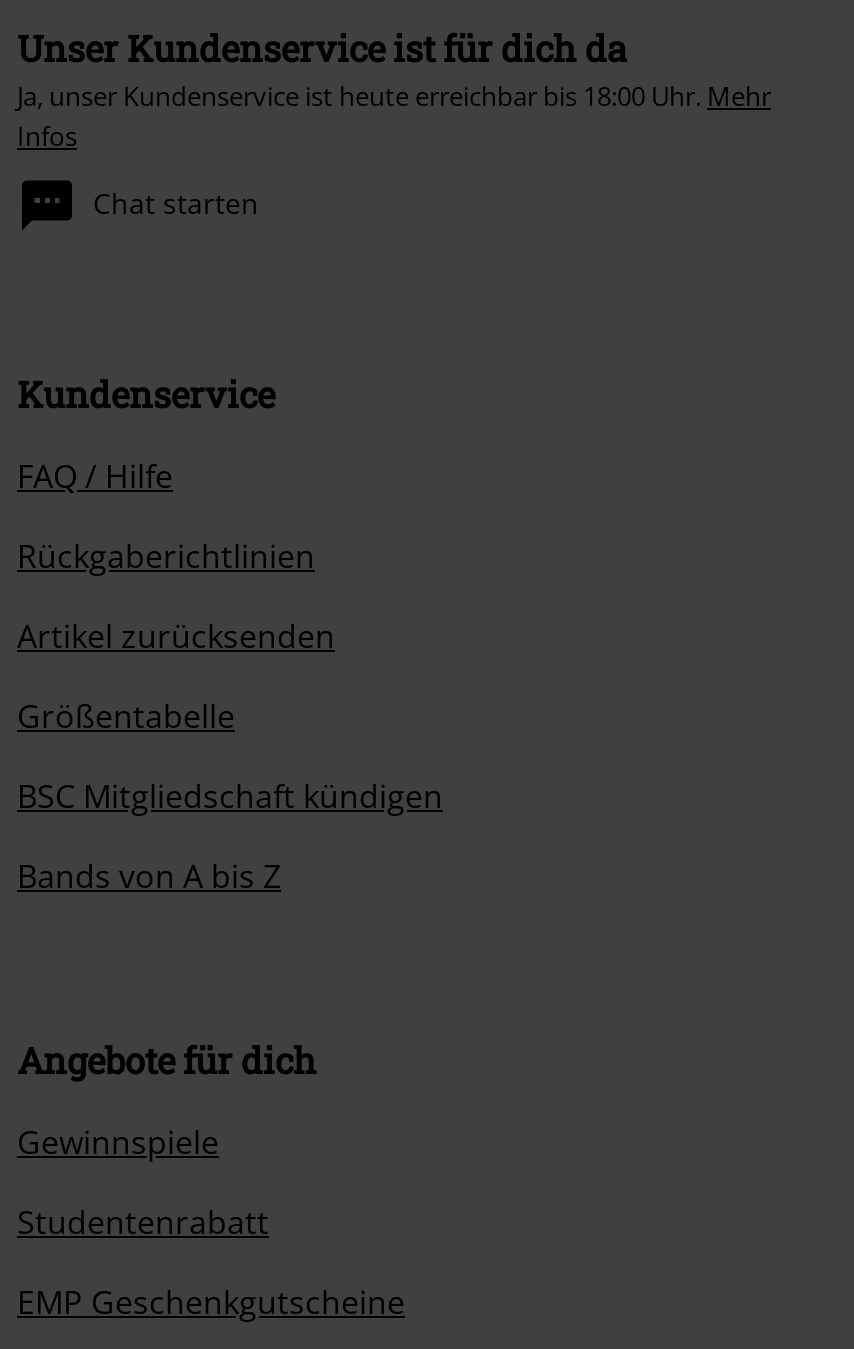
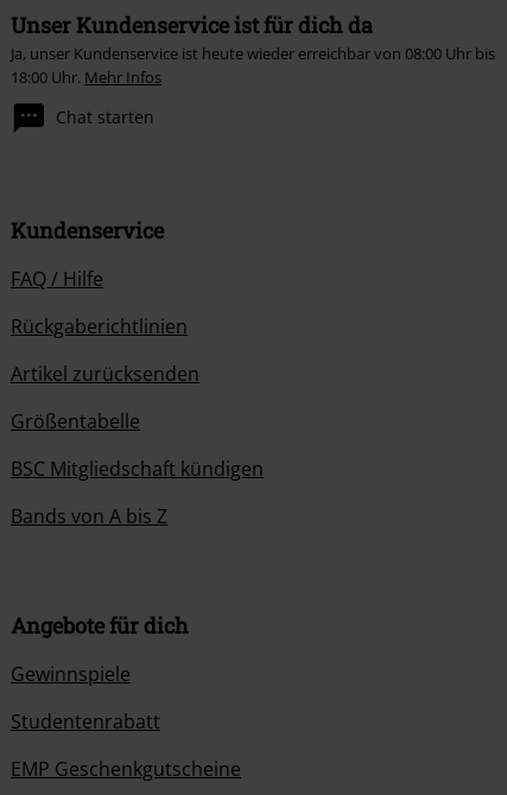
- Ja, unser Kundenservice ist heute erreichbar bis 18:00 Uhr. Mehr
- Infos
+ Ja, unser Kundenservice ist heute wieder erreichbar von 08:00 Uhr bis
+ 18:00 Uhr. Mehr Infos
